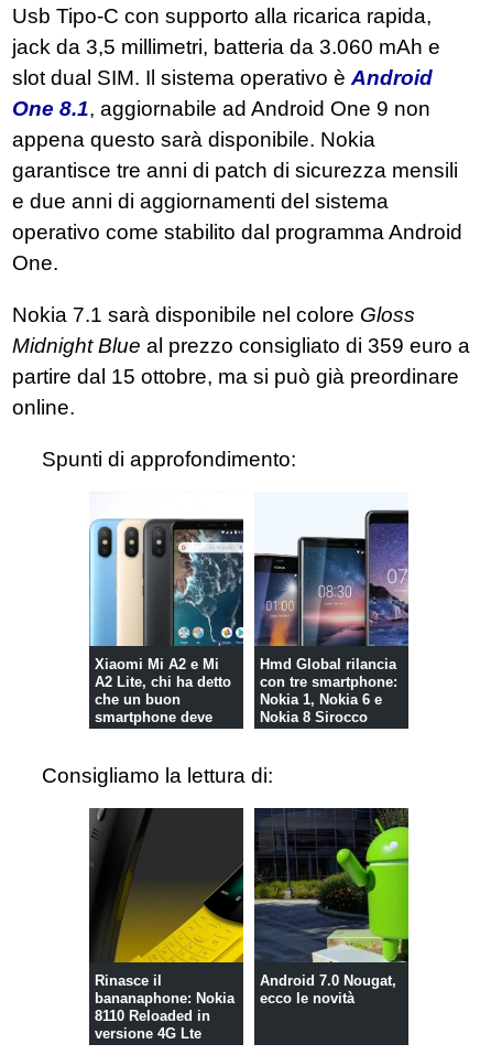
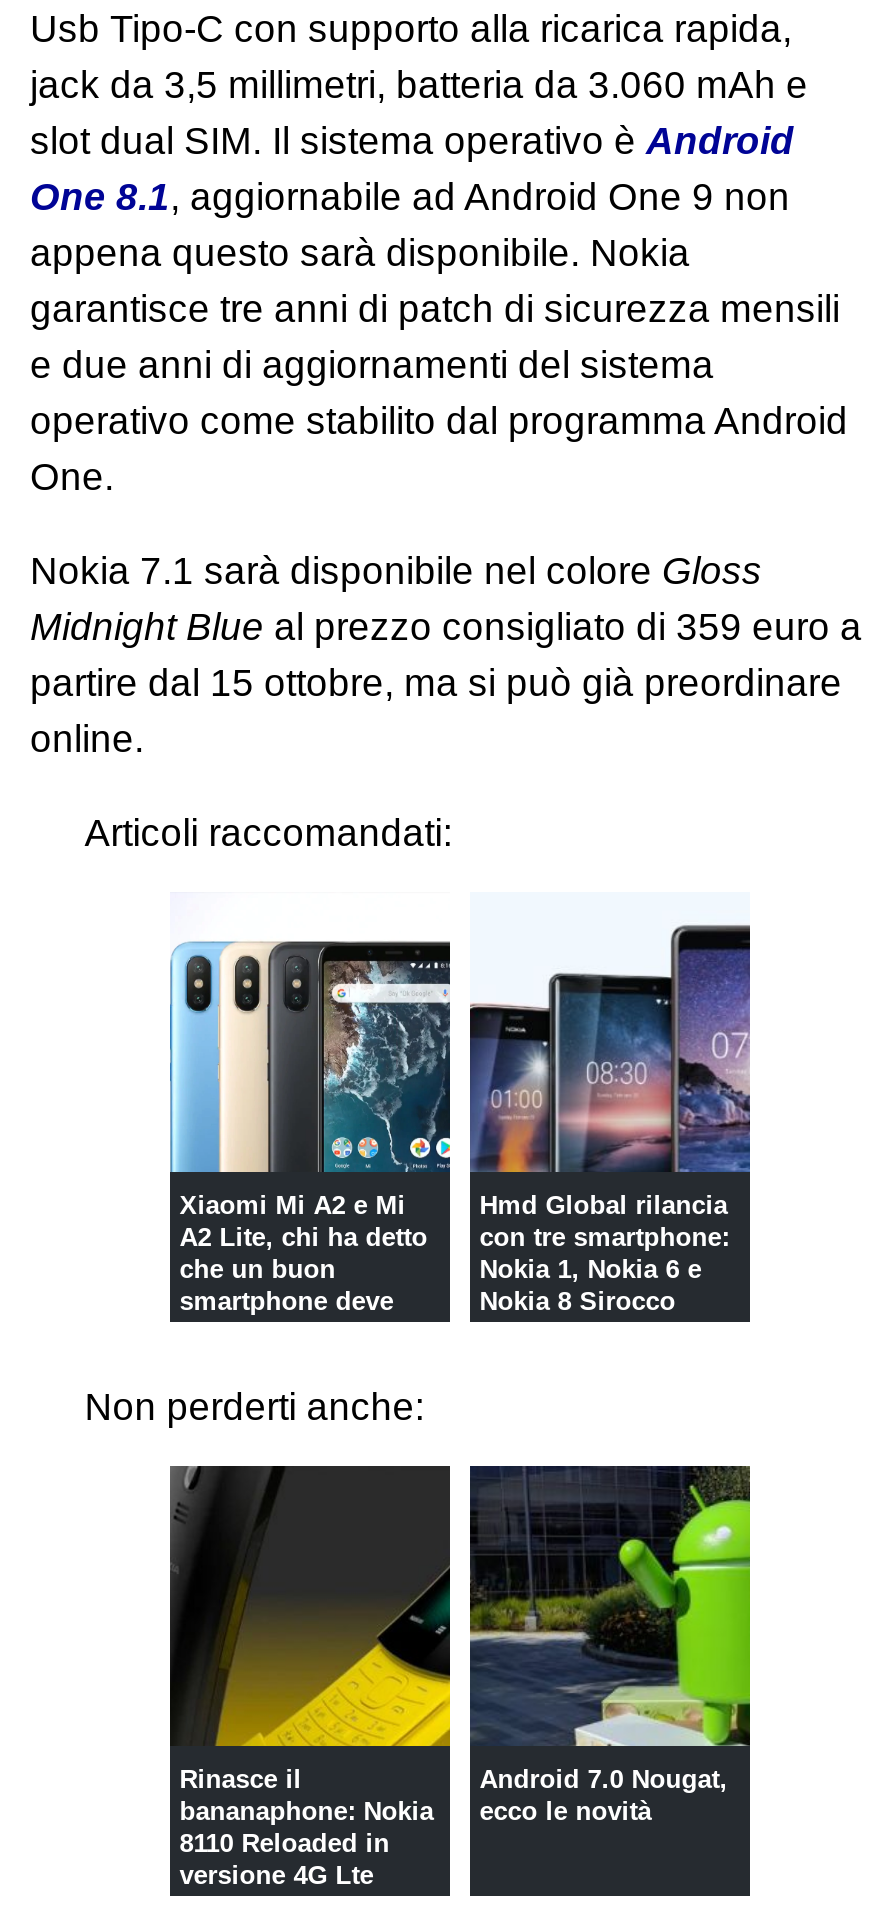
- Spunti di approfondimento:
+ Articoli raccomandati:

- Consigliamo la lettura di:
+ Non perderti anche:
